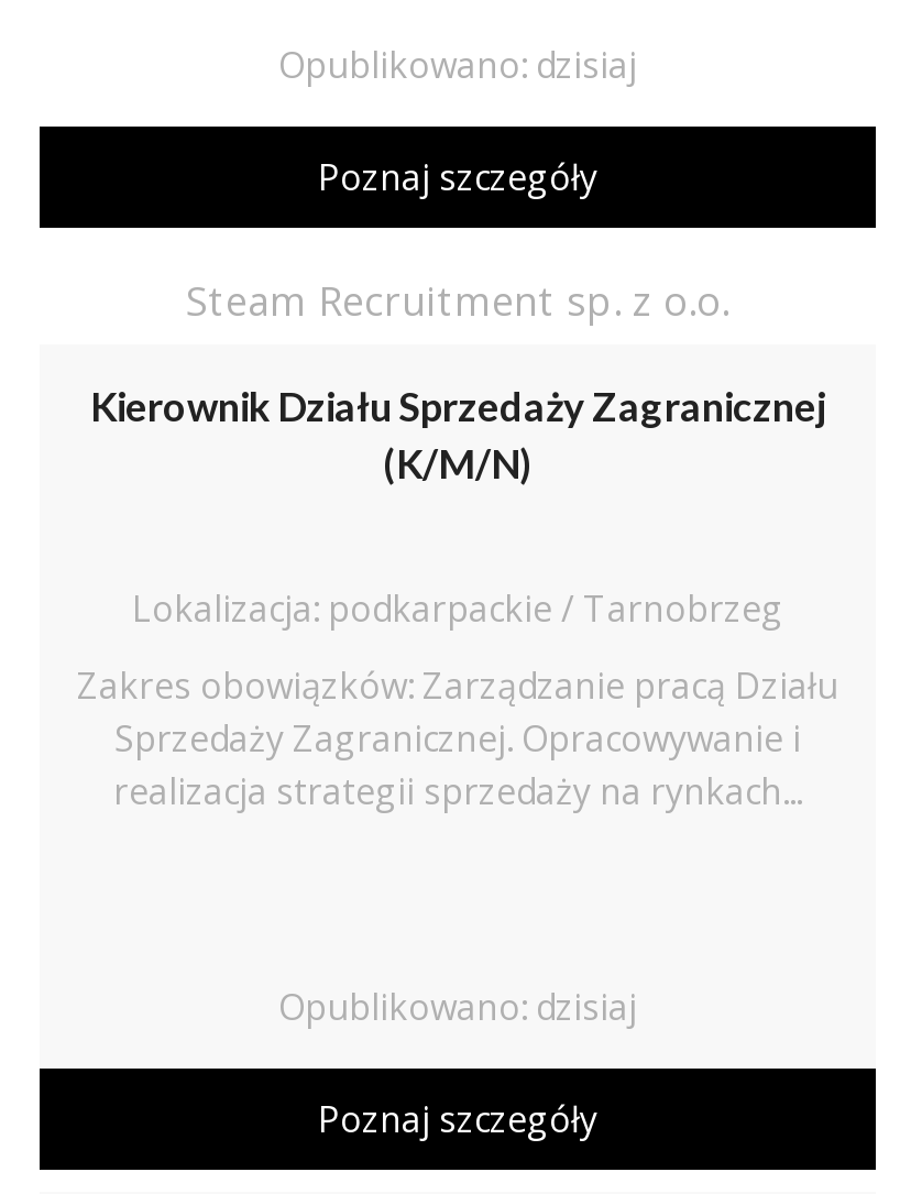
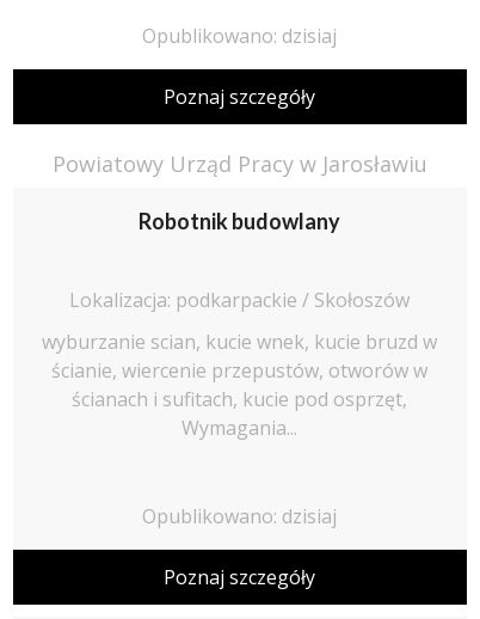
- Steam Recruitment sp. z o.o.
+ Powiatowy Urząd Pracy w Jarosławiu

- Kierownik Działu Sprzedaży Zagranicznej
- (K/M/N)
+ Robotnik budowlany

- Lokalizacja: podkarpackie / Tarnobrzeg
+ Lokalizacja: podkarpackie / Skołoszów

- Zakres obowiązków: Zarządzanie pracą Działu
- Sprzedaży Zagranicznej. Opracowywanie i
- realizacja strategii sprzedaży na rynkach...
+ wyburzanie scian, kucie wnek, kucie bruzd w
+ ścianie, wiercenie przepustów, otworów w
+ ścianach i sufitach, kucie pod osprzęt,
+ Wymagania...
